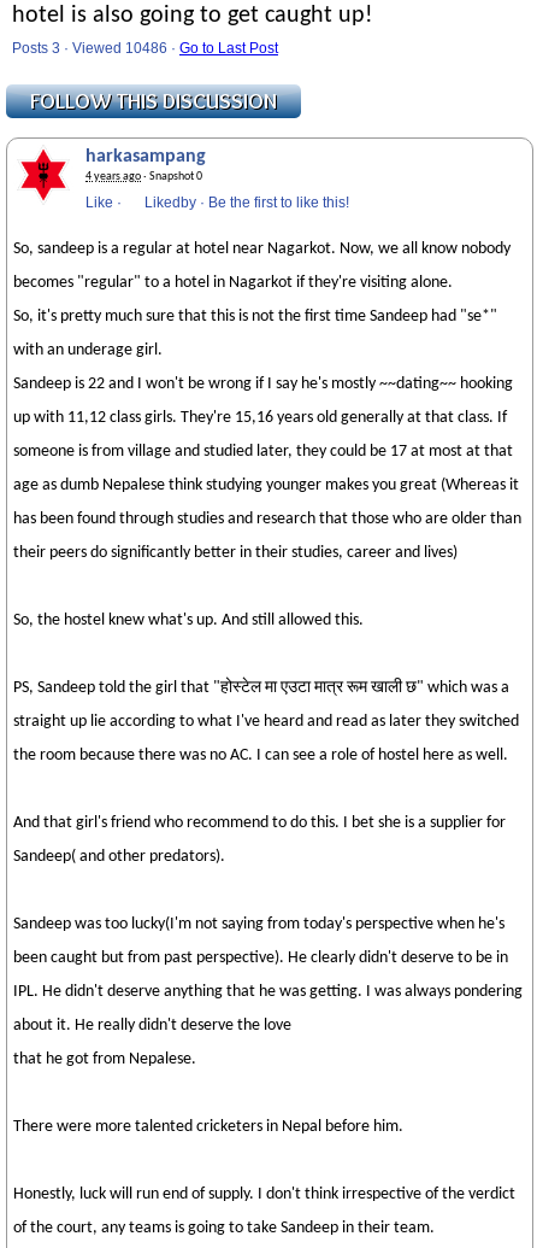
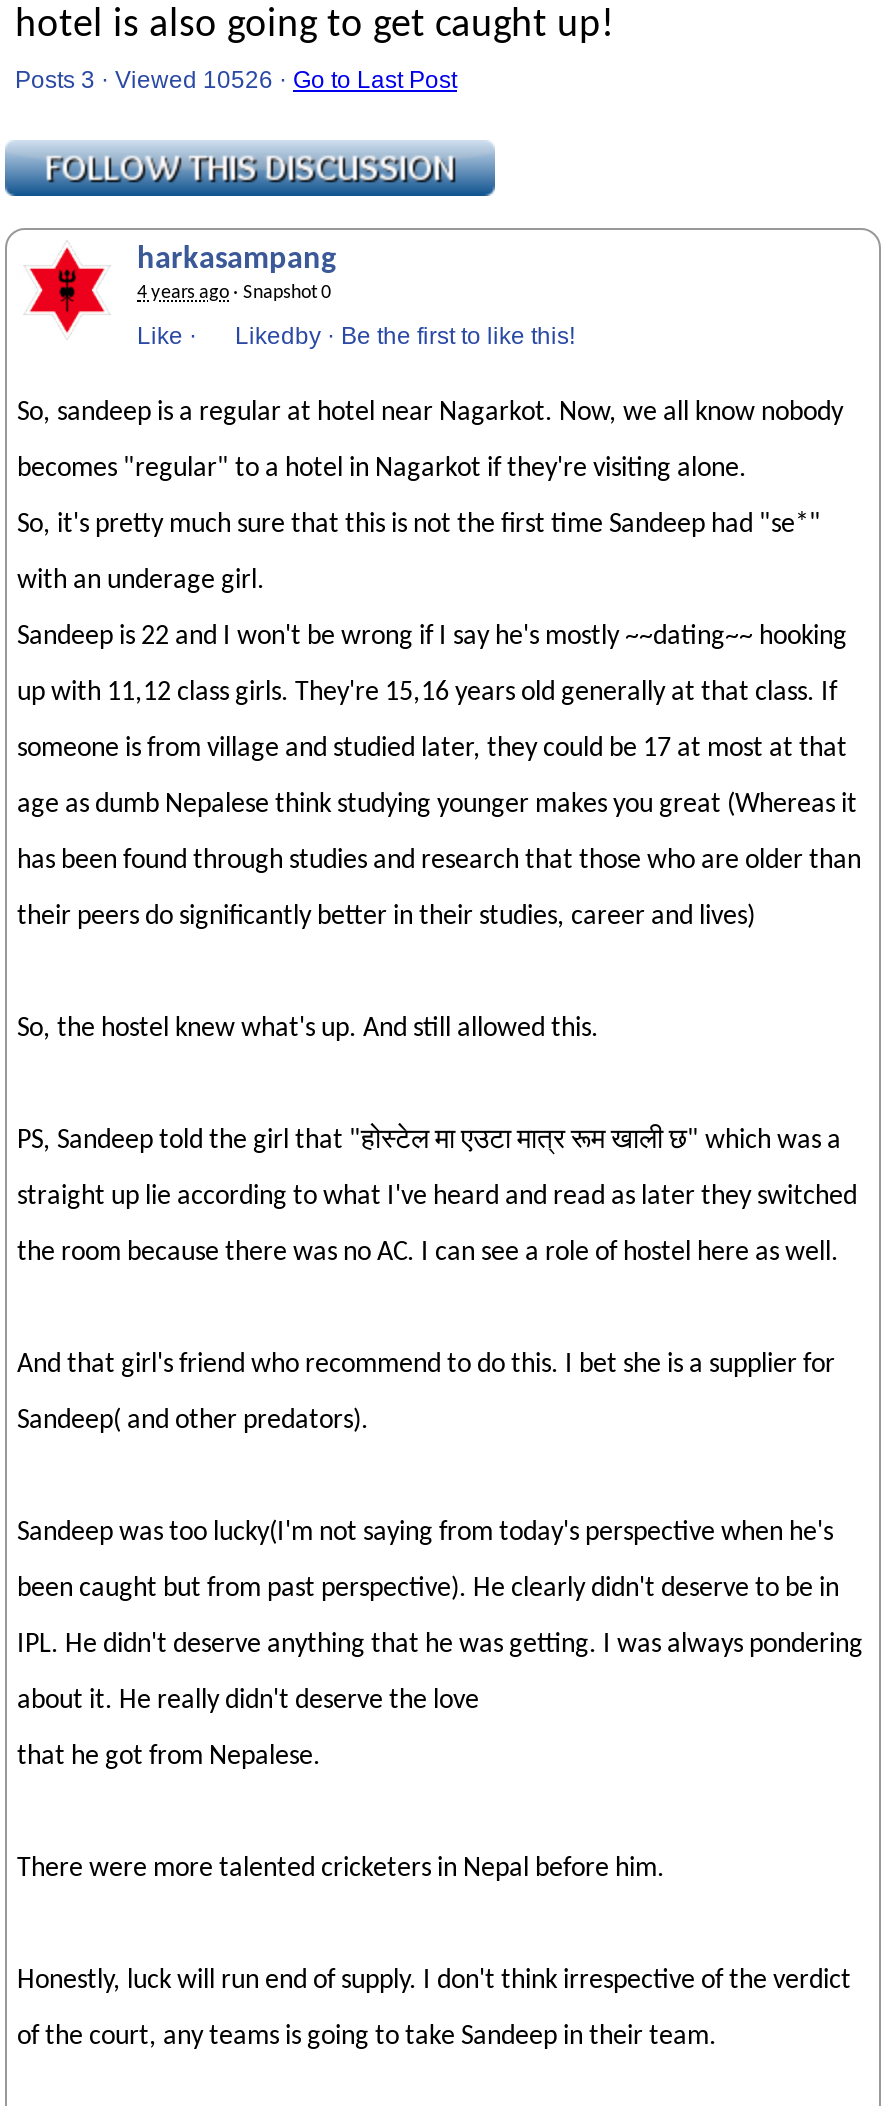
- Posts 3 · Viewed 10486 · Go to Last Post
+ Posts 3 · Viewed 10526 · Go to Last Post
